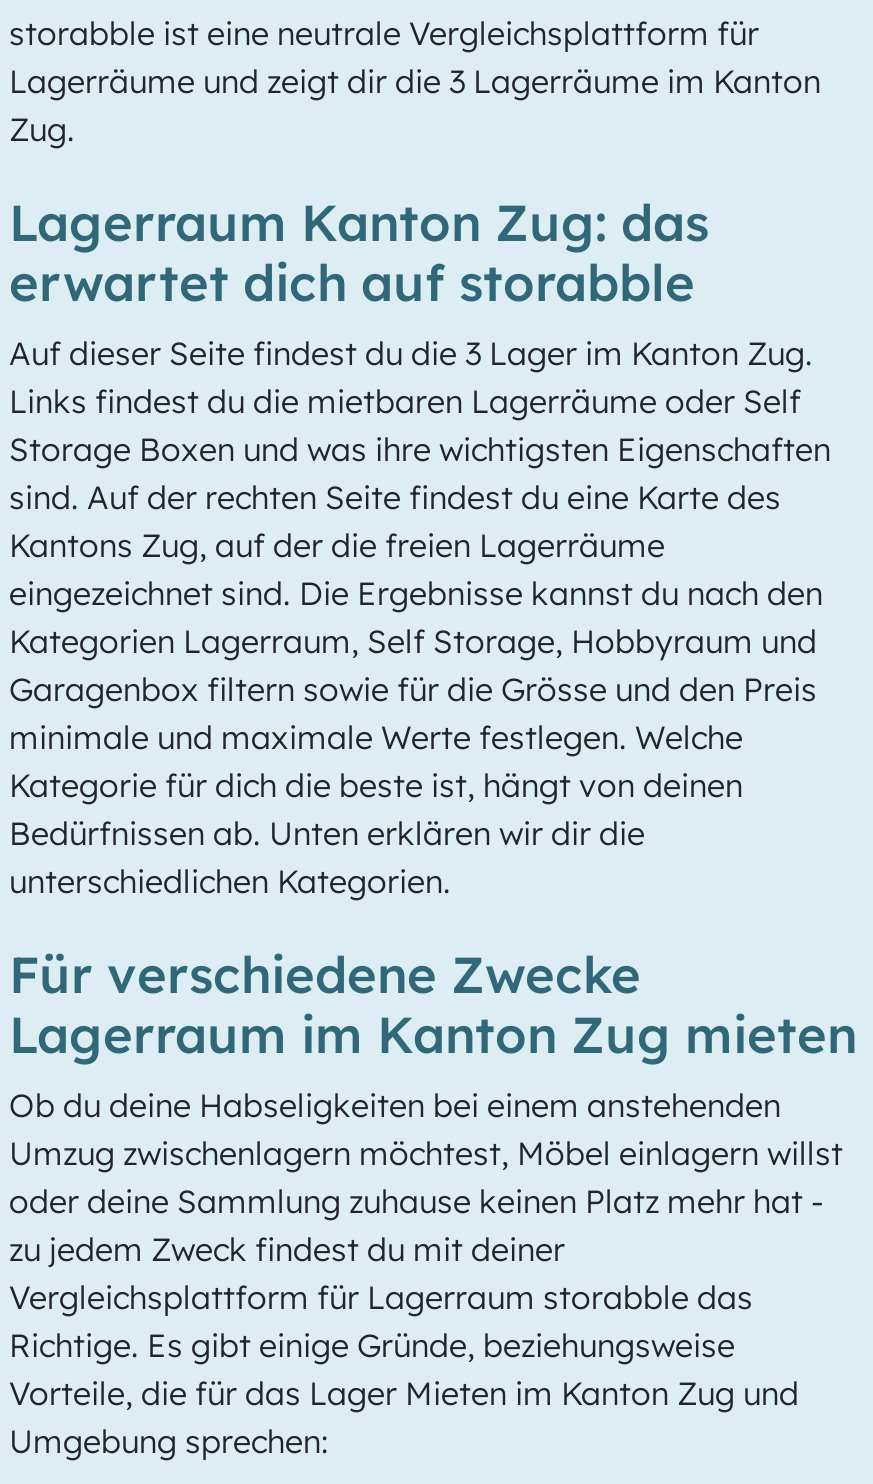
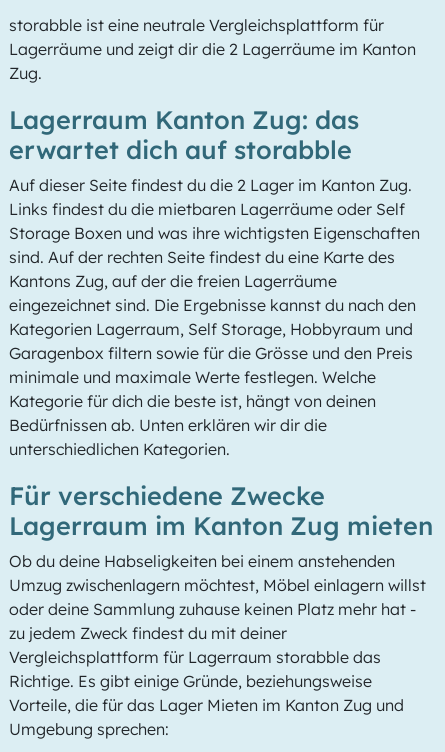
- Lagerräume und zeigt dir die 3 Lagerräume im Kanton
+ Lagerräume und zeigt dir die 2 Lagerräume im Kanton

- Auf dieser Seite findest du die 3 Lager im Kanton Zug.
+ Auf dieser Seite findest du die 2 Lager im Kanton Zug.
